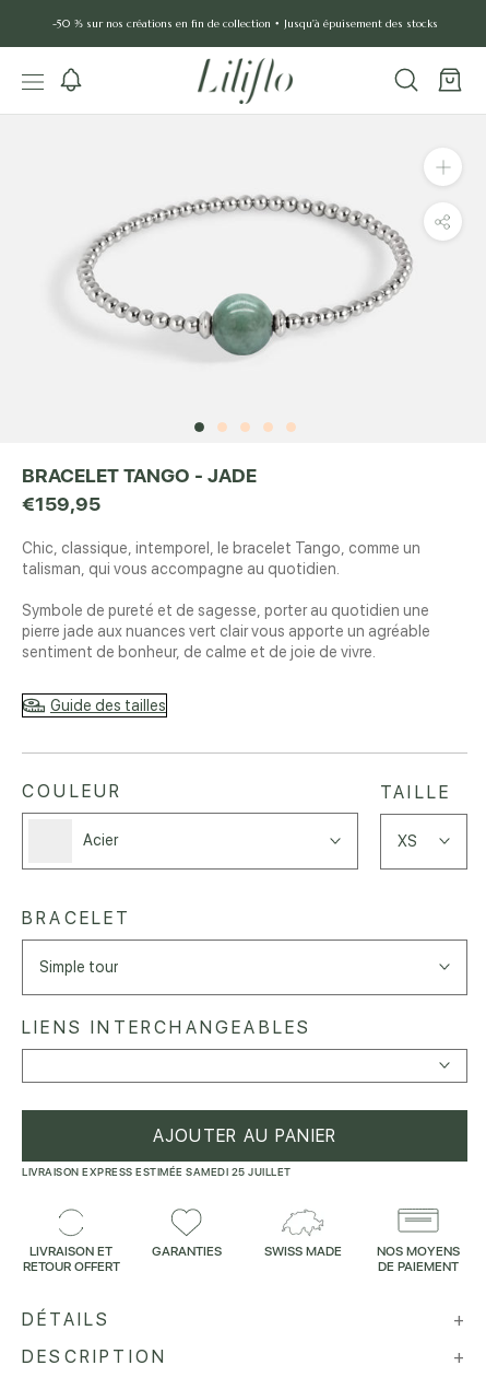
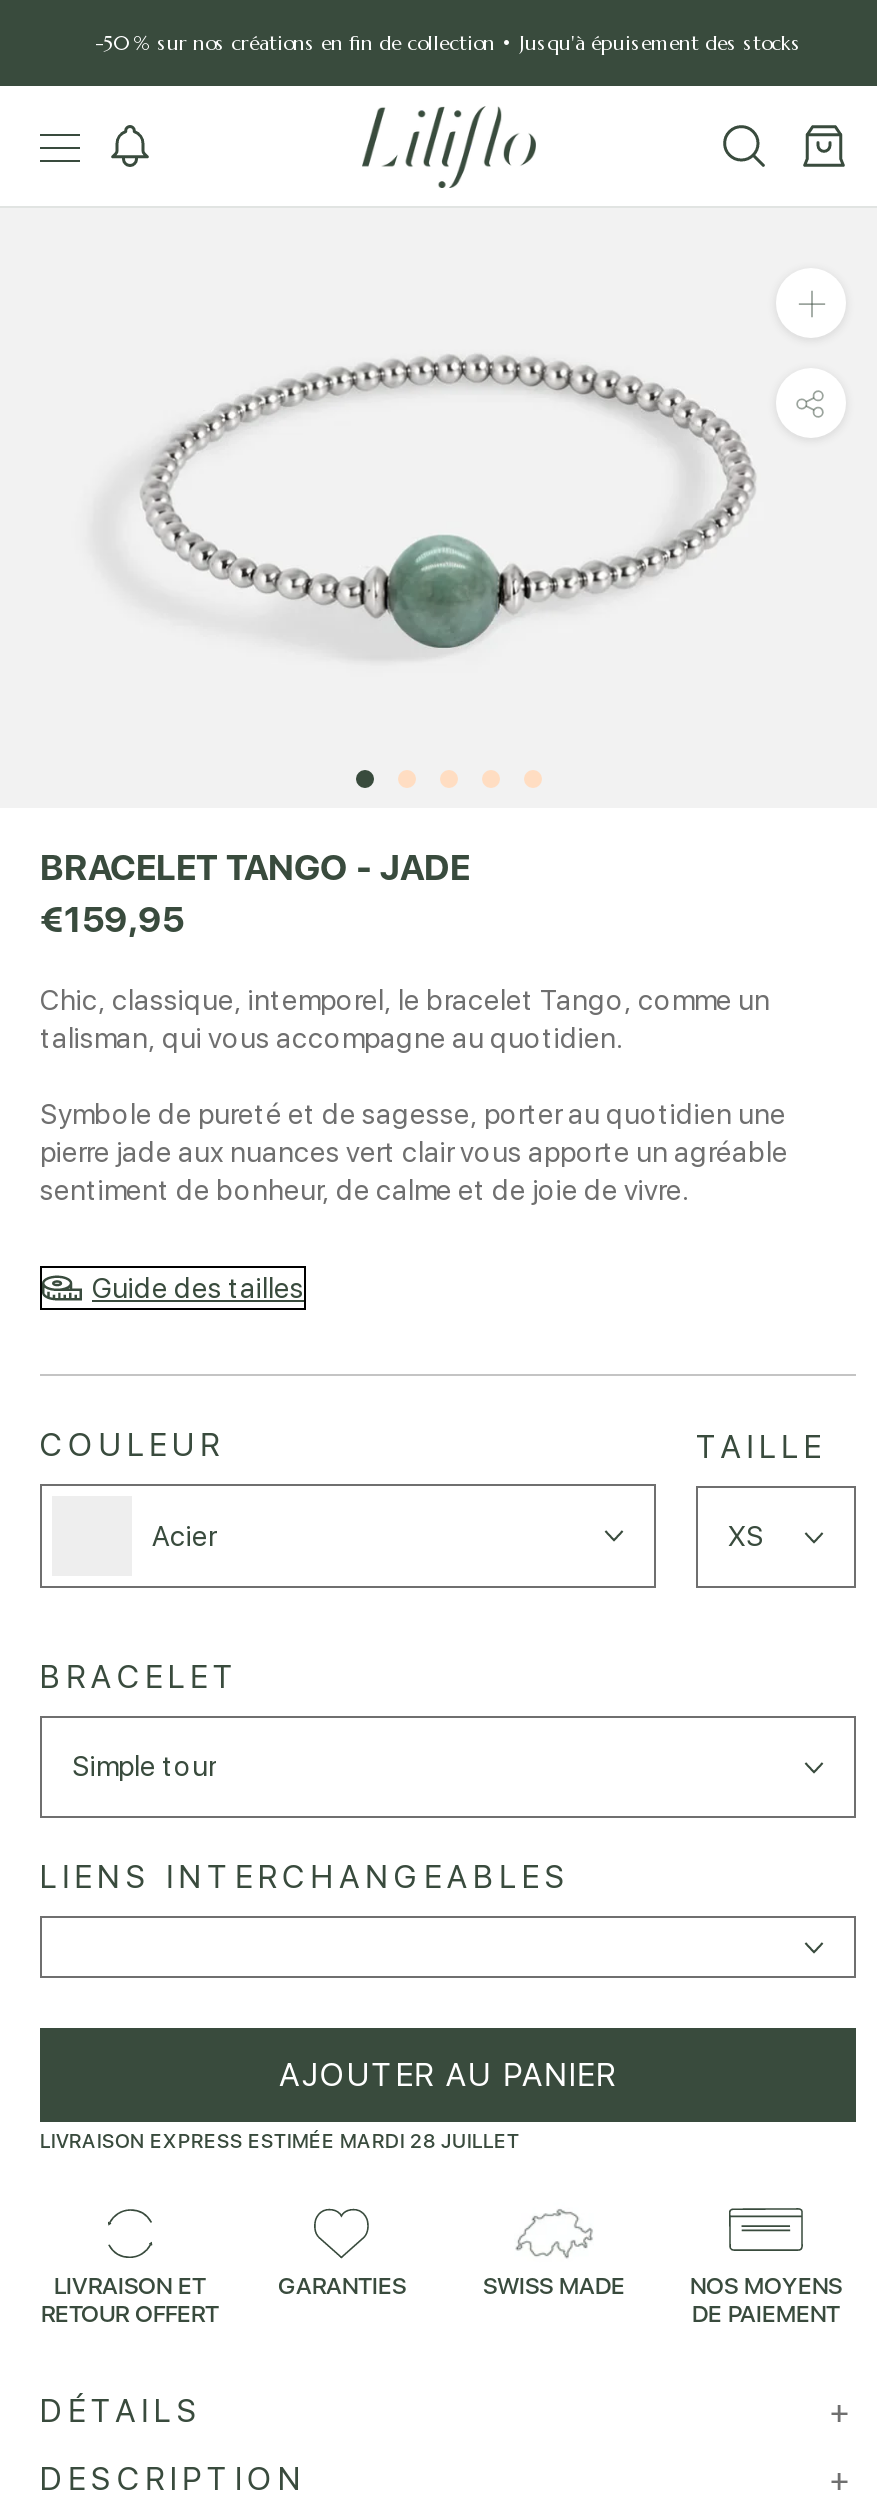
- LIVRAISON EXPRESS ESTIMÉE SAMEDI 25 JUILLET
+ LIVRAISON EXPRESS ESTIMÉE MARDI 28 JUILLET
